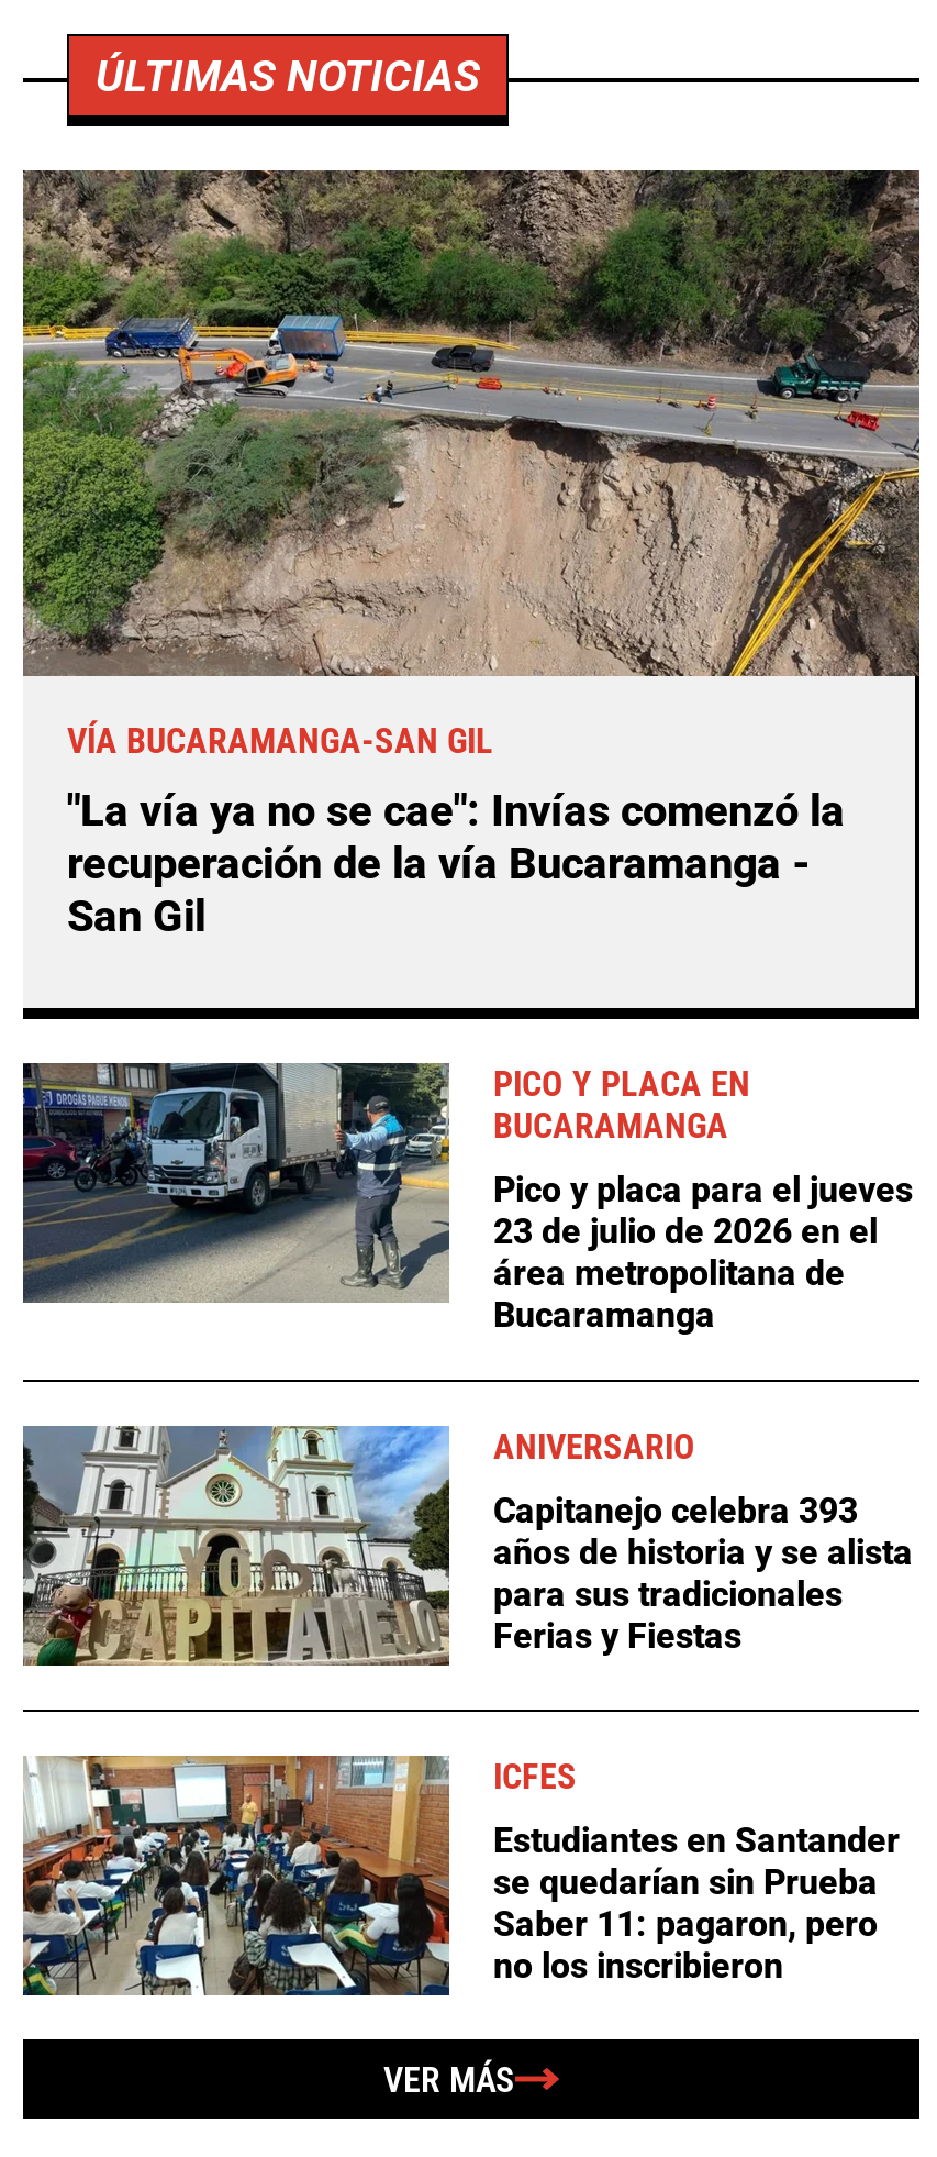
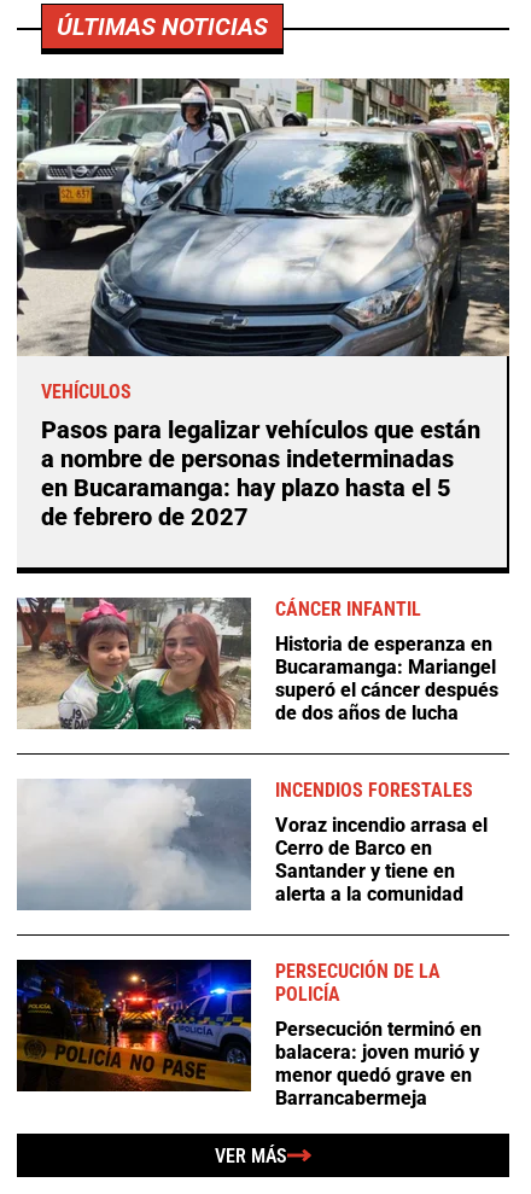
- [image]
- VÍA BUCARAMANGA-SAN GIL
- "La vía ya no se cae": Invías comenzó la
- recuperación de la vía Bucaramanga -
- San Gil
+ [image]
+ VEHÍCULOS
+ Pasos para legalizar vehículos que están
+ a nombre de personas indeterminadas
+ en Bucaramanga: hay plazo hasta el 5
+ de febrero de 2027

- [image]
- PICO Y PLACA EN
- BUCARAMANGA
+ [image]
+ CÁNCER INFANTIL

- Pico y placa para el jueves
- 23 de julio de 2026 en el
- área metropolitana de
- Bucaramanga
+ Historia de esperanza en
+ Bucaramanga: Mariangel
+ superó el cáncer después
+ de dos años de lucha

- [image]
- ANIVERSARIO
+ [image]
+ INCENDIOS FORESTALES

- Capitanejo celebra 393
- años de historia y se alista
- para sus tradicionales
- Ferias y Fiestas
+ Voraz incendio arrasa el
+ Cerro de Barco en
+ Santander y tiene en
+ alerta a la comunidad

- [image]
- ICFES
+ [image]
+ PERSECUCIÓN DE LA
+ POLICÍA

- Estudiantes en Santander
- se quedarían sin Prueba
- Saber 11: pagaron, pero
- no los inscribieron
+ Persecución terminó en
+ balacera: joven murió y
+ menor quedó grave en
+ Barrancabermeja
